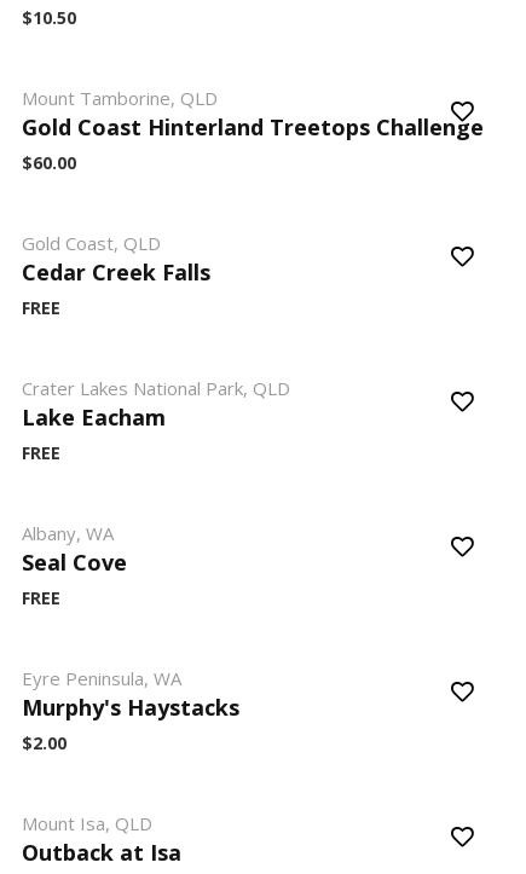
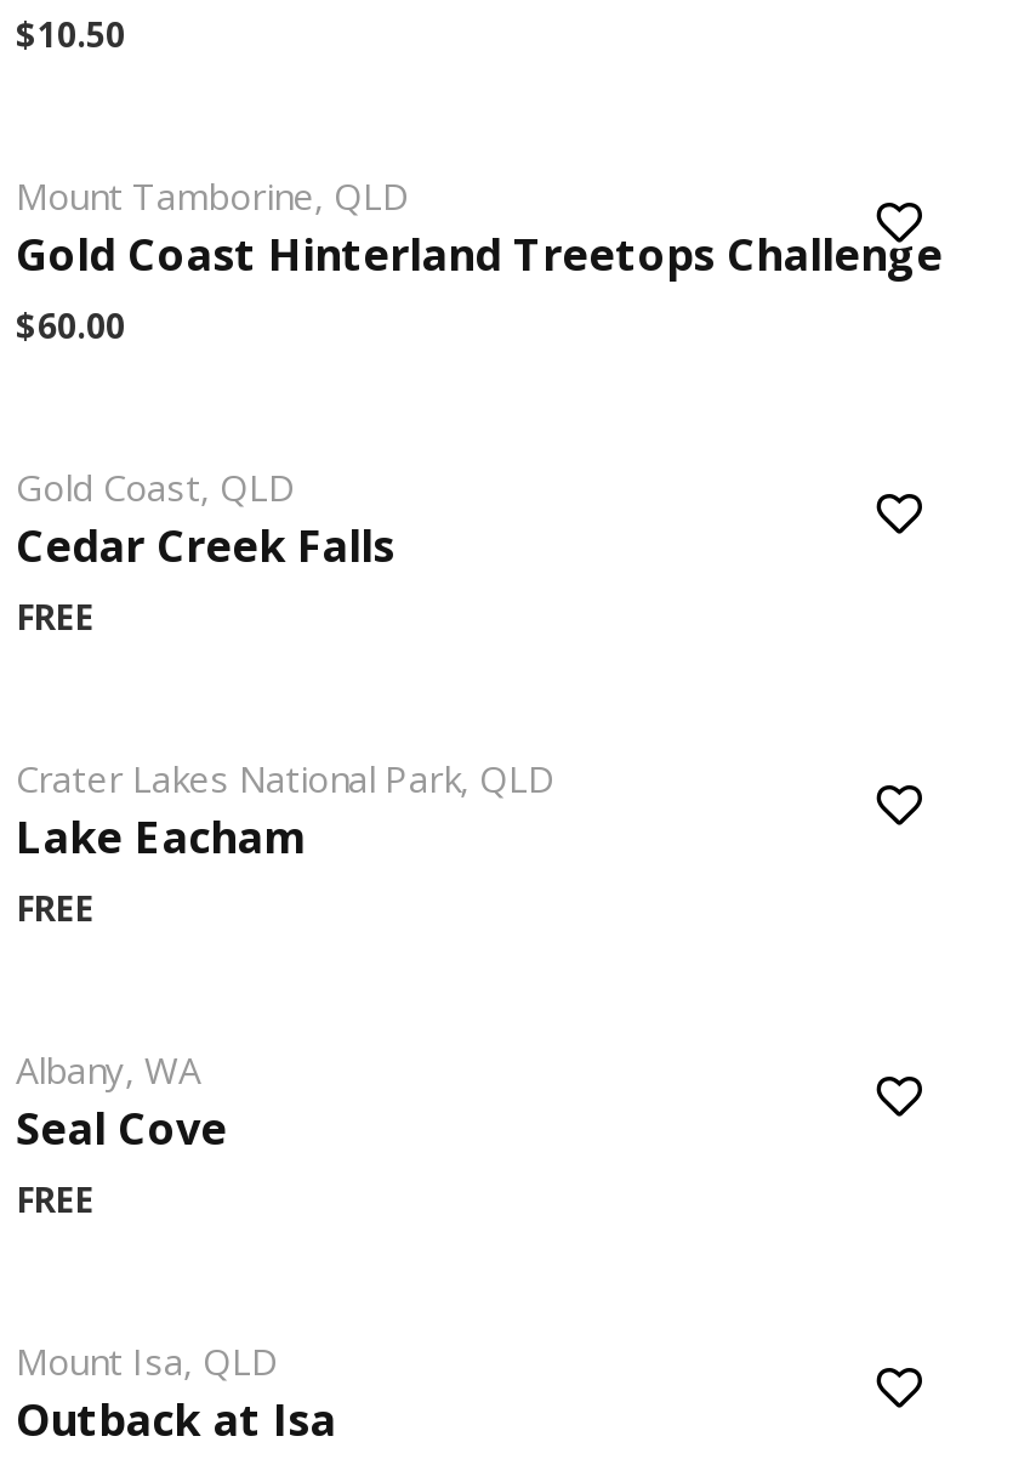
- Eyre Peninsula, WA
- Murphy's Haystacks
- $2.00
